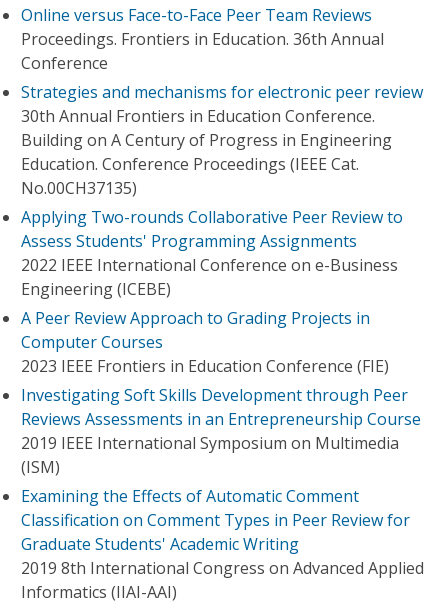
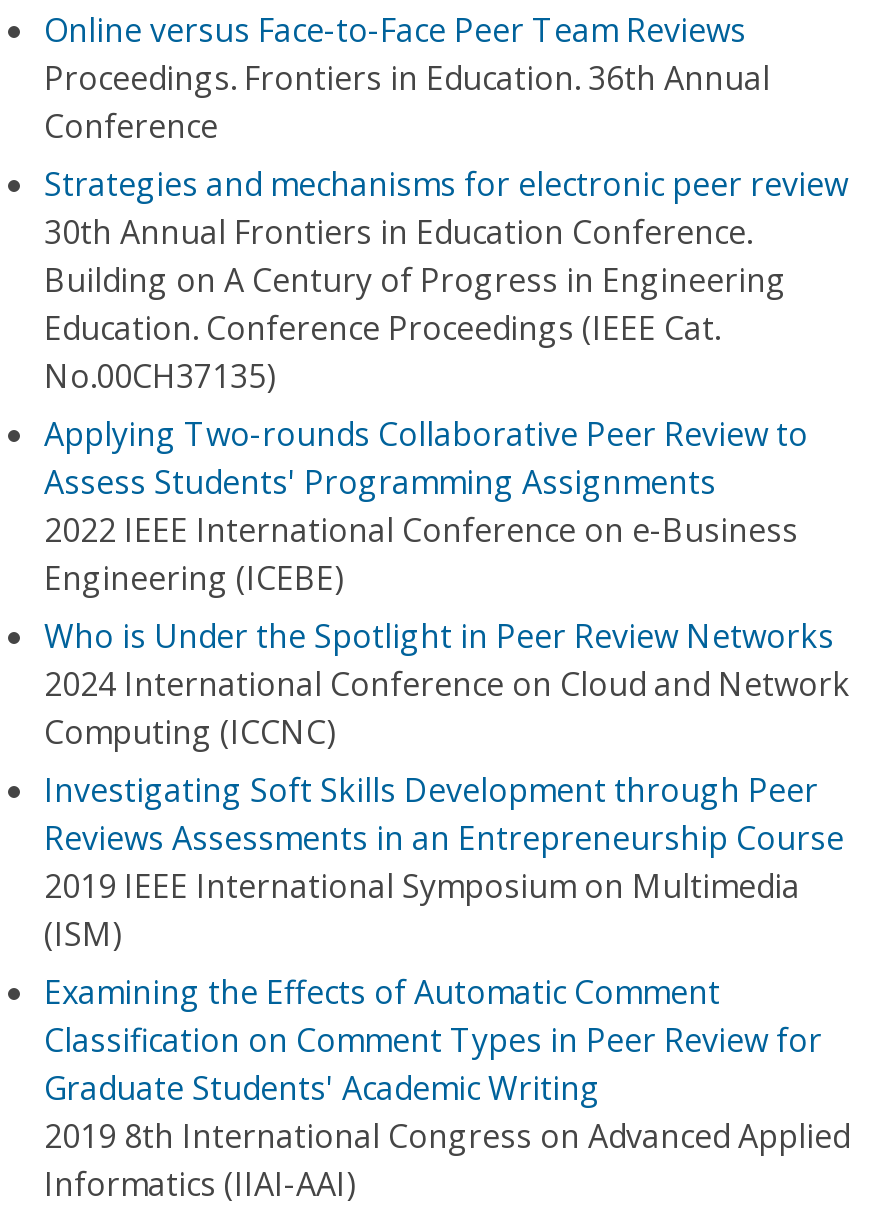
- A Peer Review Approach to Grading Projects in
- Computer Courses
- 2023 IEEE Frontiers in Education Conference (FIE)
+ Who is Under the Spotlight in Peer Review Networks
+ 2024 International Conference on Cloud and Network
+ Computing (ICCNC)
